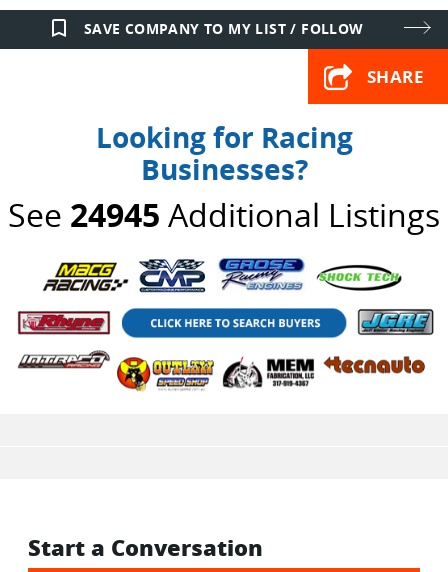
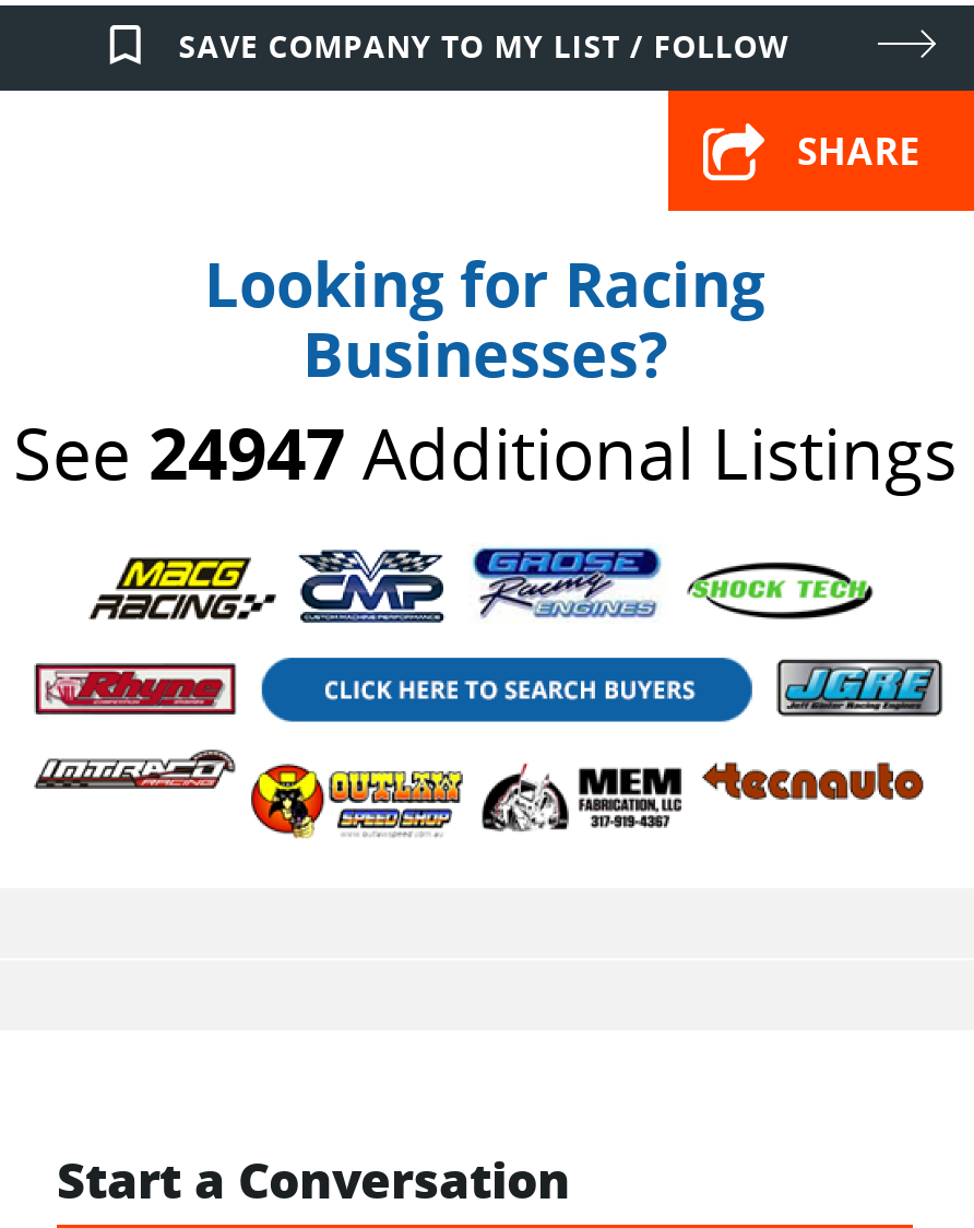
- See 24945 Additional Listings
+ See 24947 Additional Listings
